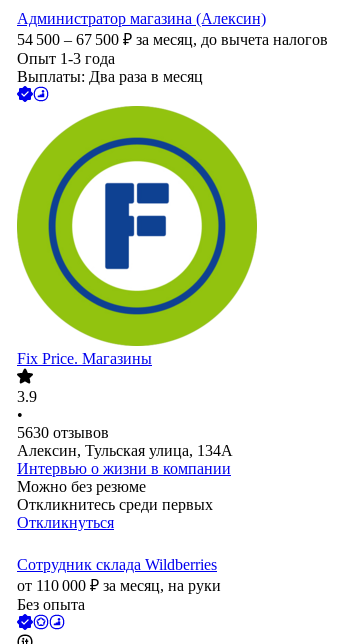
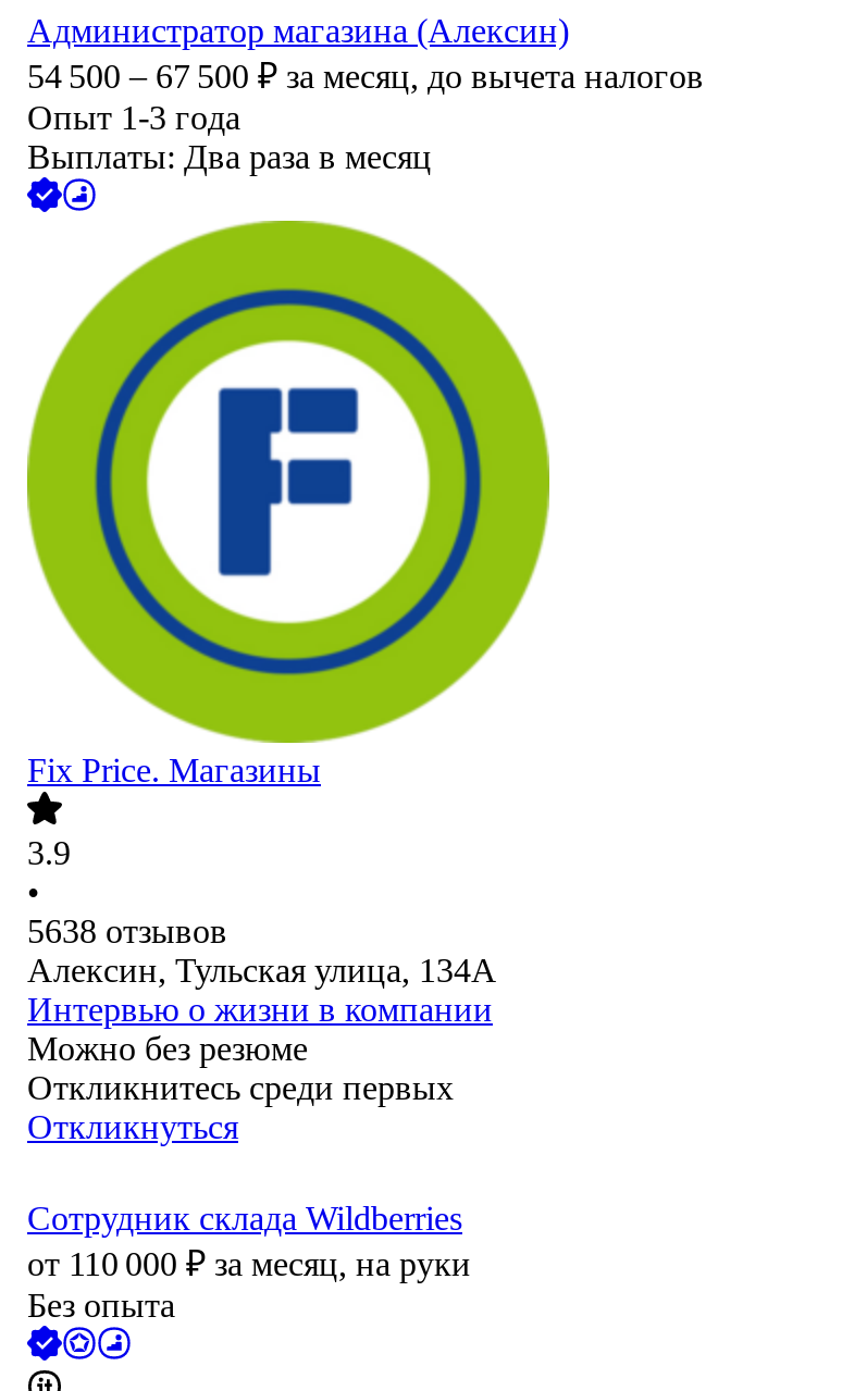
- 5630 отзывов
+ 5638 отзывов
